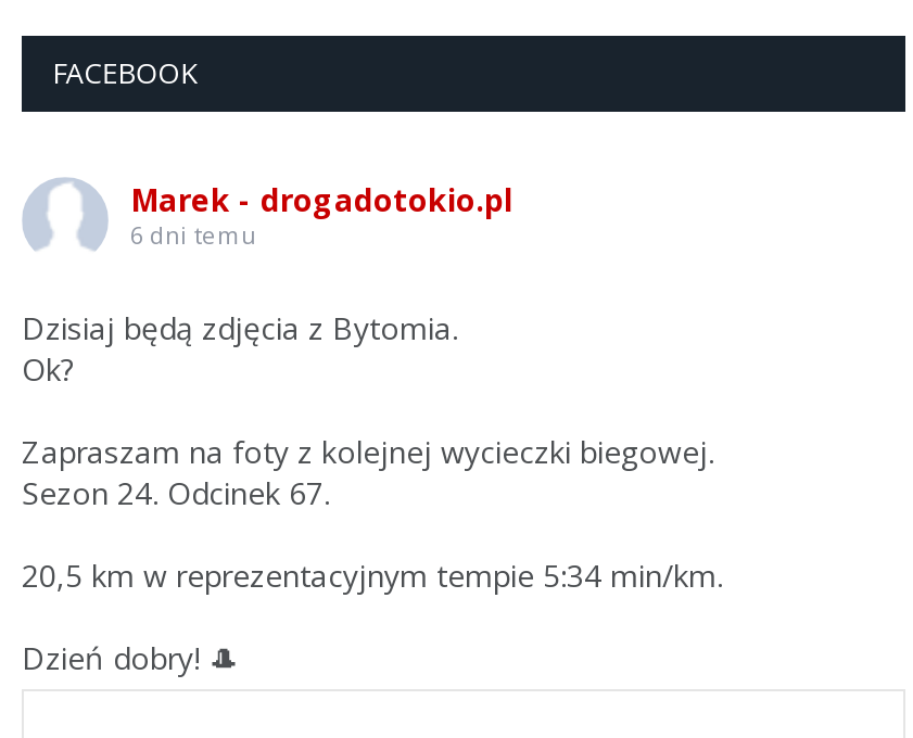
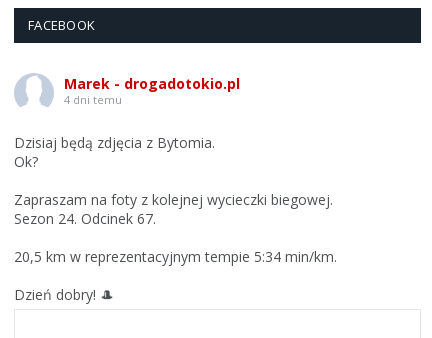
- 6 dni temu
+ 4 dni temu
